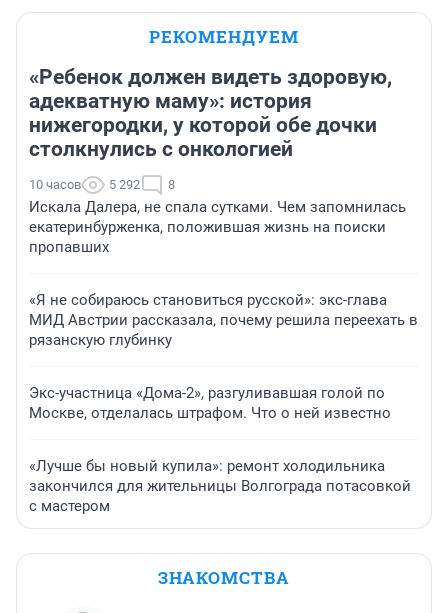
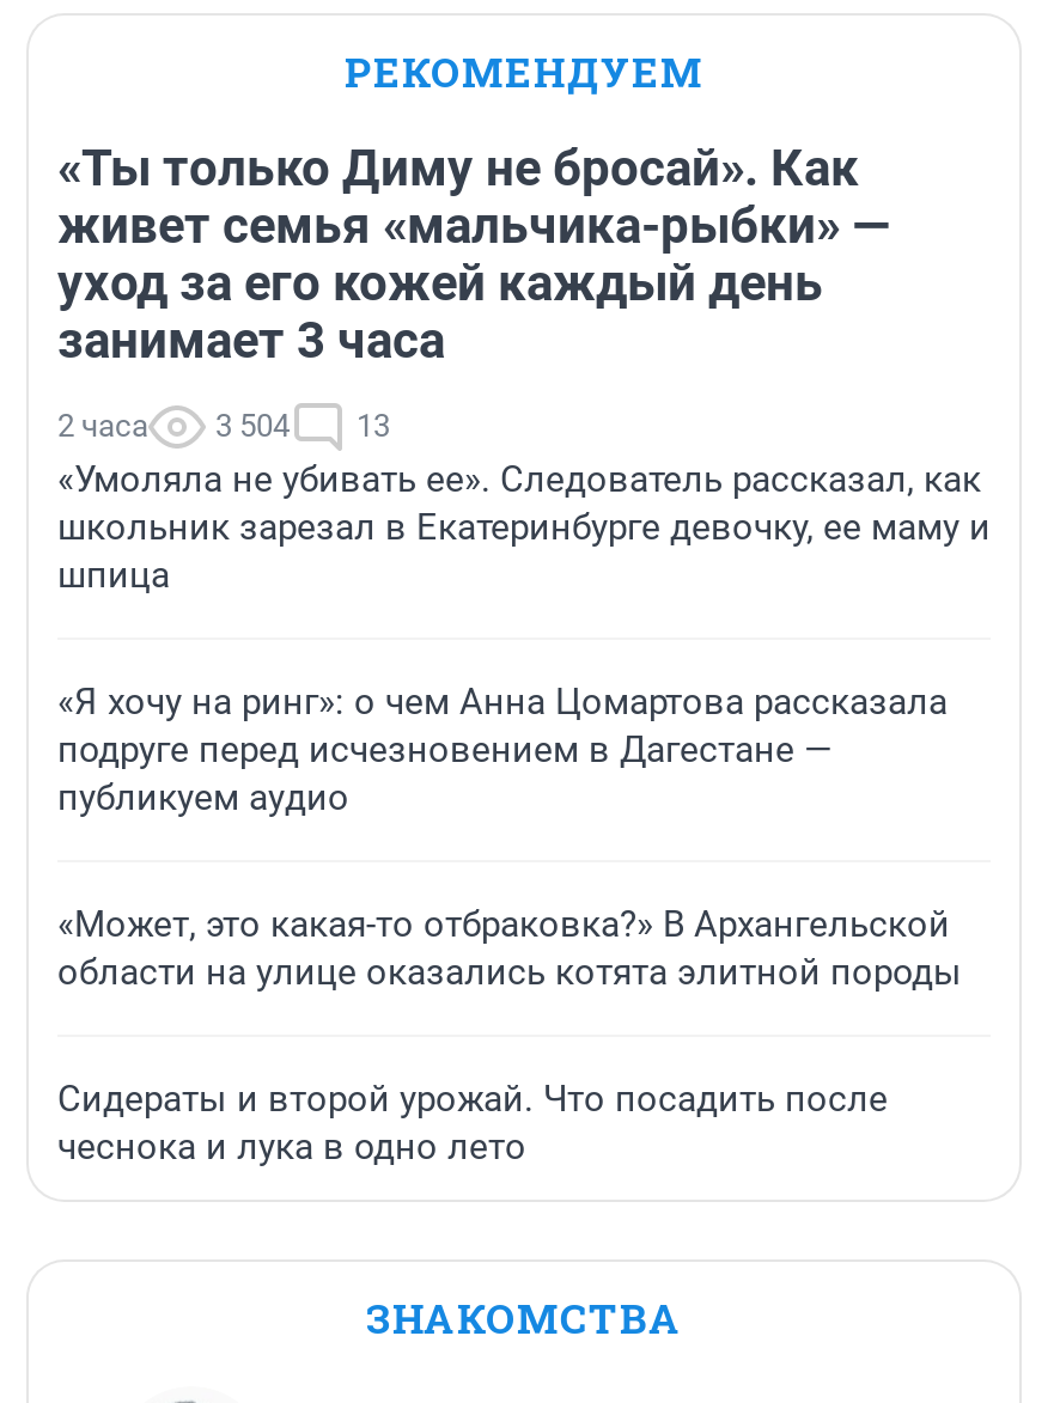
- «Ребенок должен видеть здоровую,
- адекватную маму»: история
- нижегородки, у которой обе дочки
- столкнулись с онкологией
+ «Ты только Диму не бросай». Как
+ живет семья «мальчика-рыбки» —
+ уход за его кожей каждый день
+ занимает 3 часа

- 10 часов
- 5 292
- 8
- Искала Далера, не спала сутками. Чем запомнилась
- екатеринбурженка, положившая жизнь на поиски
- пропавших
+ 2 часа
+ 3 504
+ 13
+ «Умоляла не убивать ее». Следователь рассказал, как
+ школьник зарезал в Екатеринбурге девочку, ее маму и
+ шпица

- «Я не собираюсь становиться русской»: экс-глава
- МИД Австрии рассказала, почему решила переехать в
- рязанскую глубинку
+ «Я хочу на ринг»: о чем Анна Цомартова рассказала
+ подруге перед исчезновением в Дагестане —
+ публикуем аудио

- Экс-участница «Дома-2», разгуливавшая голой по
- Москве, отделалась штрафом. Что о ней известно
+ «Может, это какая-то отбраковка?» В Архангельской
+ области на улице оказались котята элитной породы

- «Лучше бы новый купила»: ремонт холодильника
- закончился для жительницы Волгограда потасовкой
- с мастером
+ Сидераты и второй урожай. Что посадить после
+ чеснока и лука в одно лето
